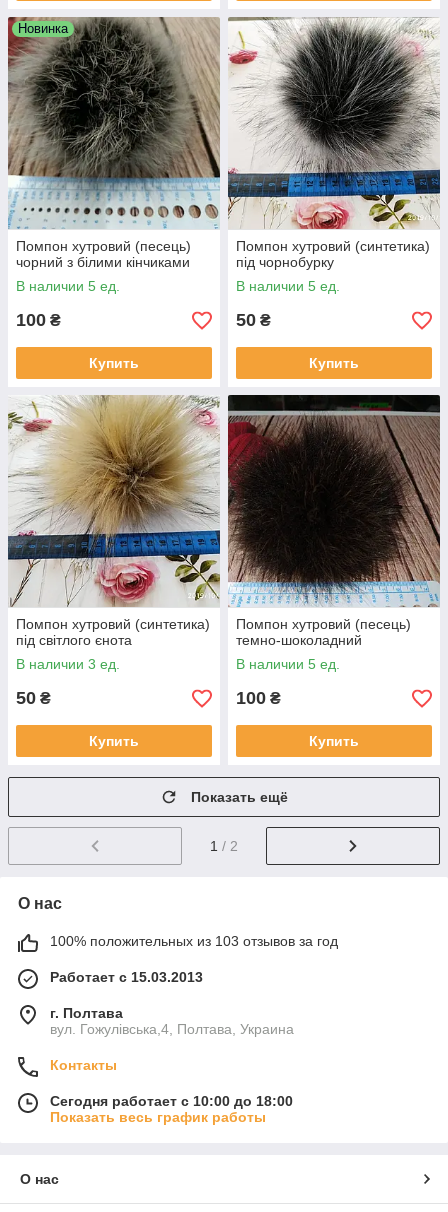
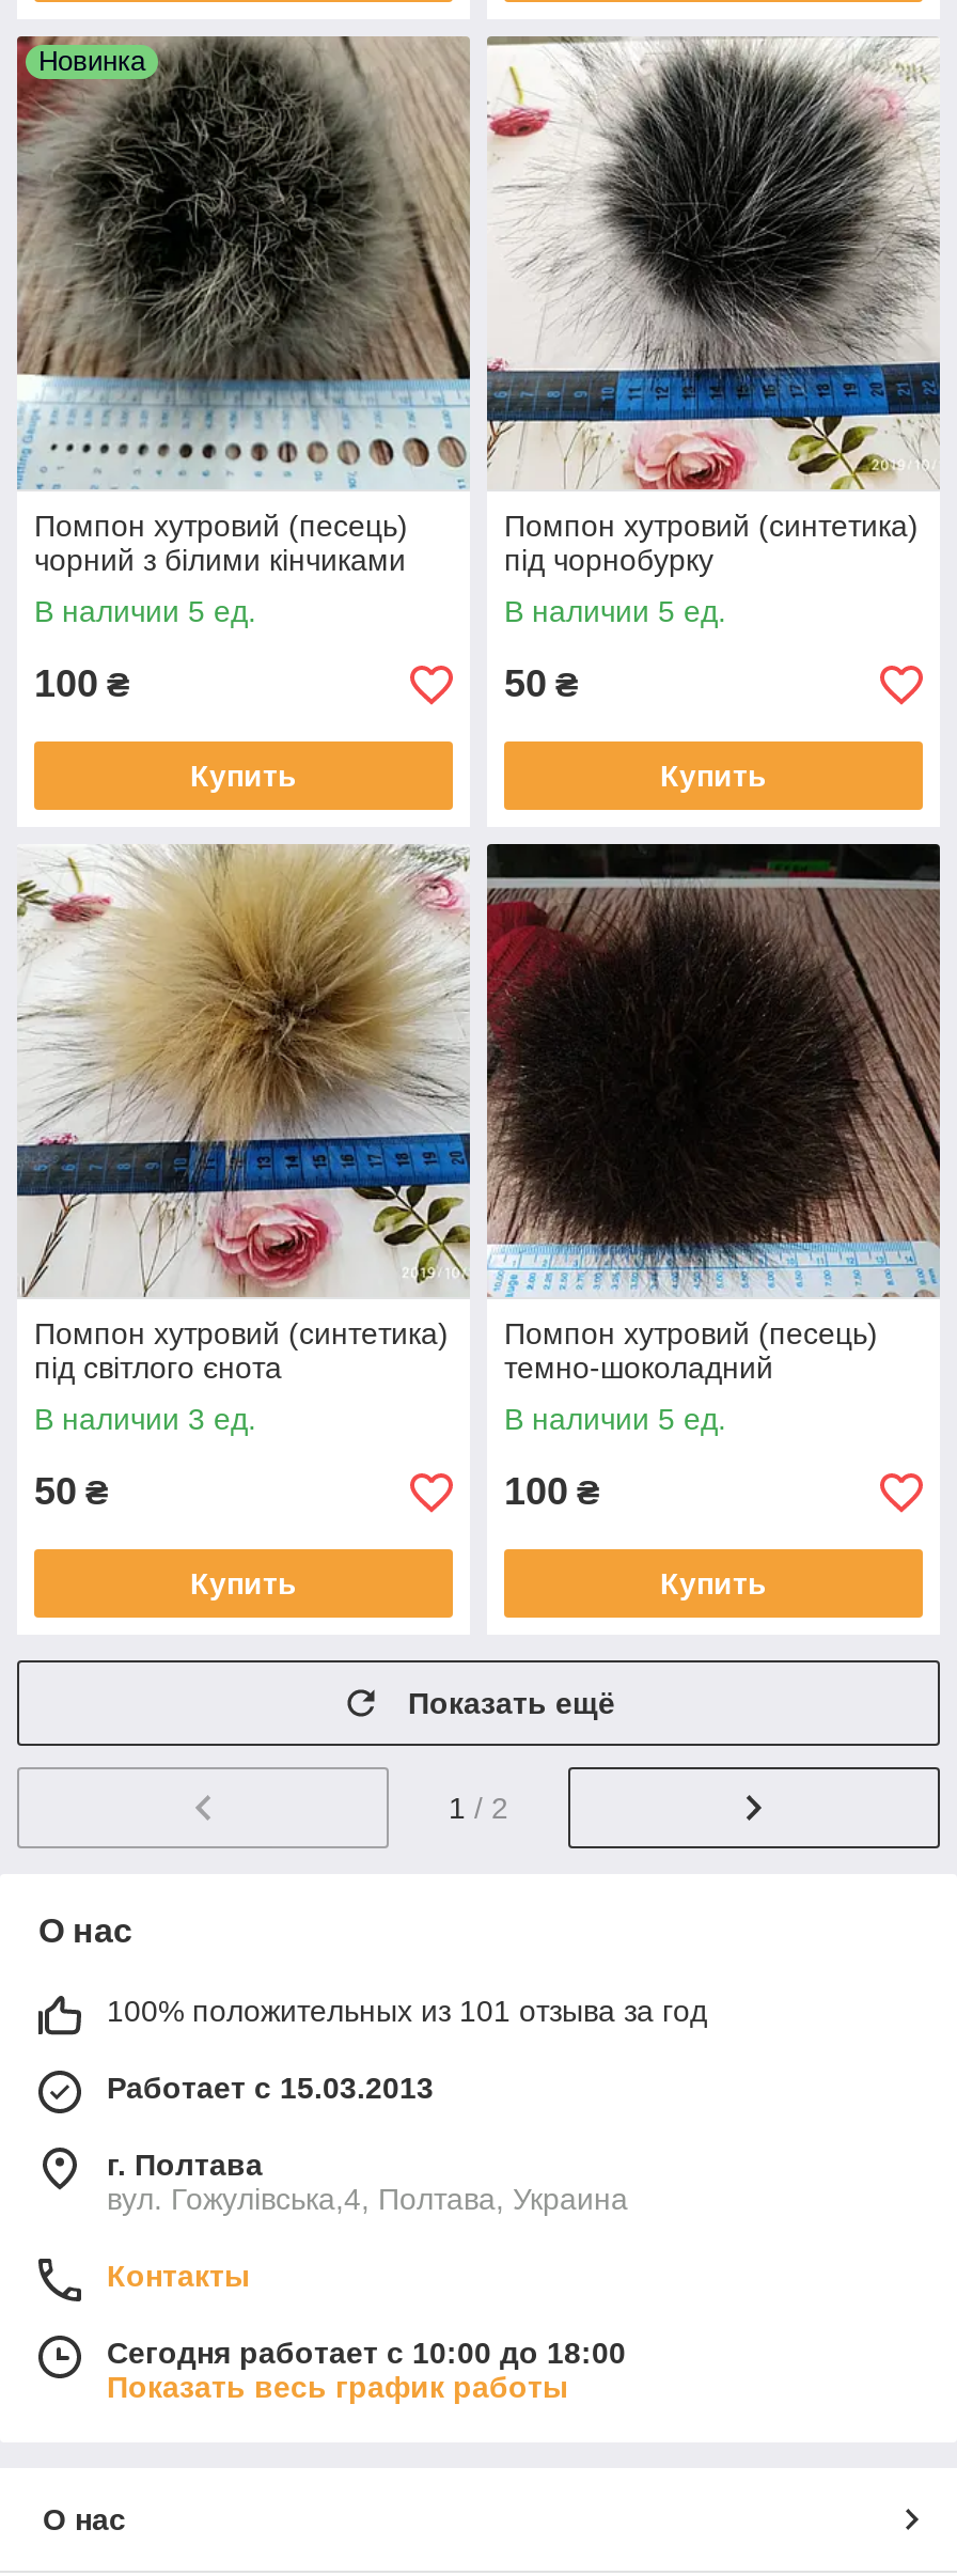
- 100% положительных из 103 отзывов за год
+ 100% положительных из 101 отзыва за год
